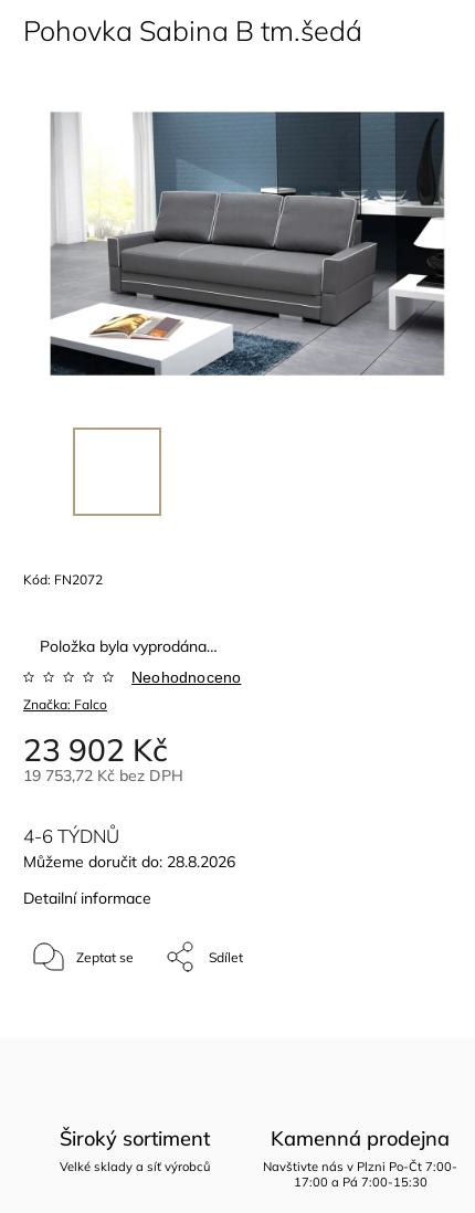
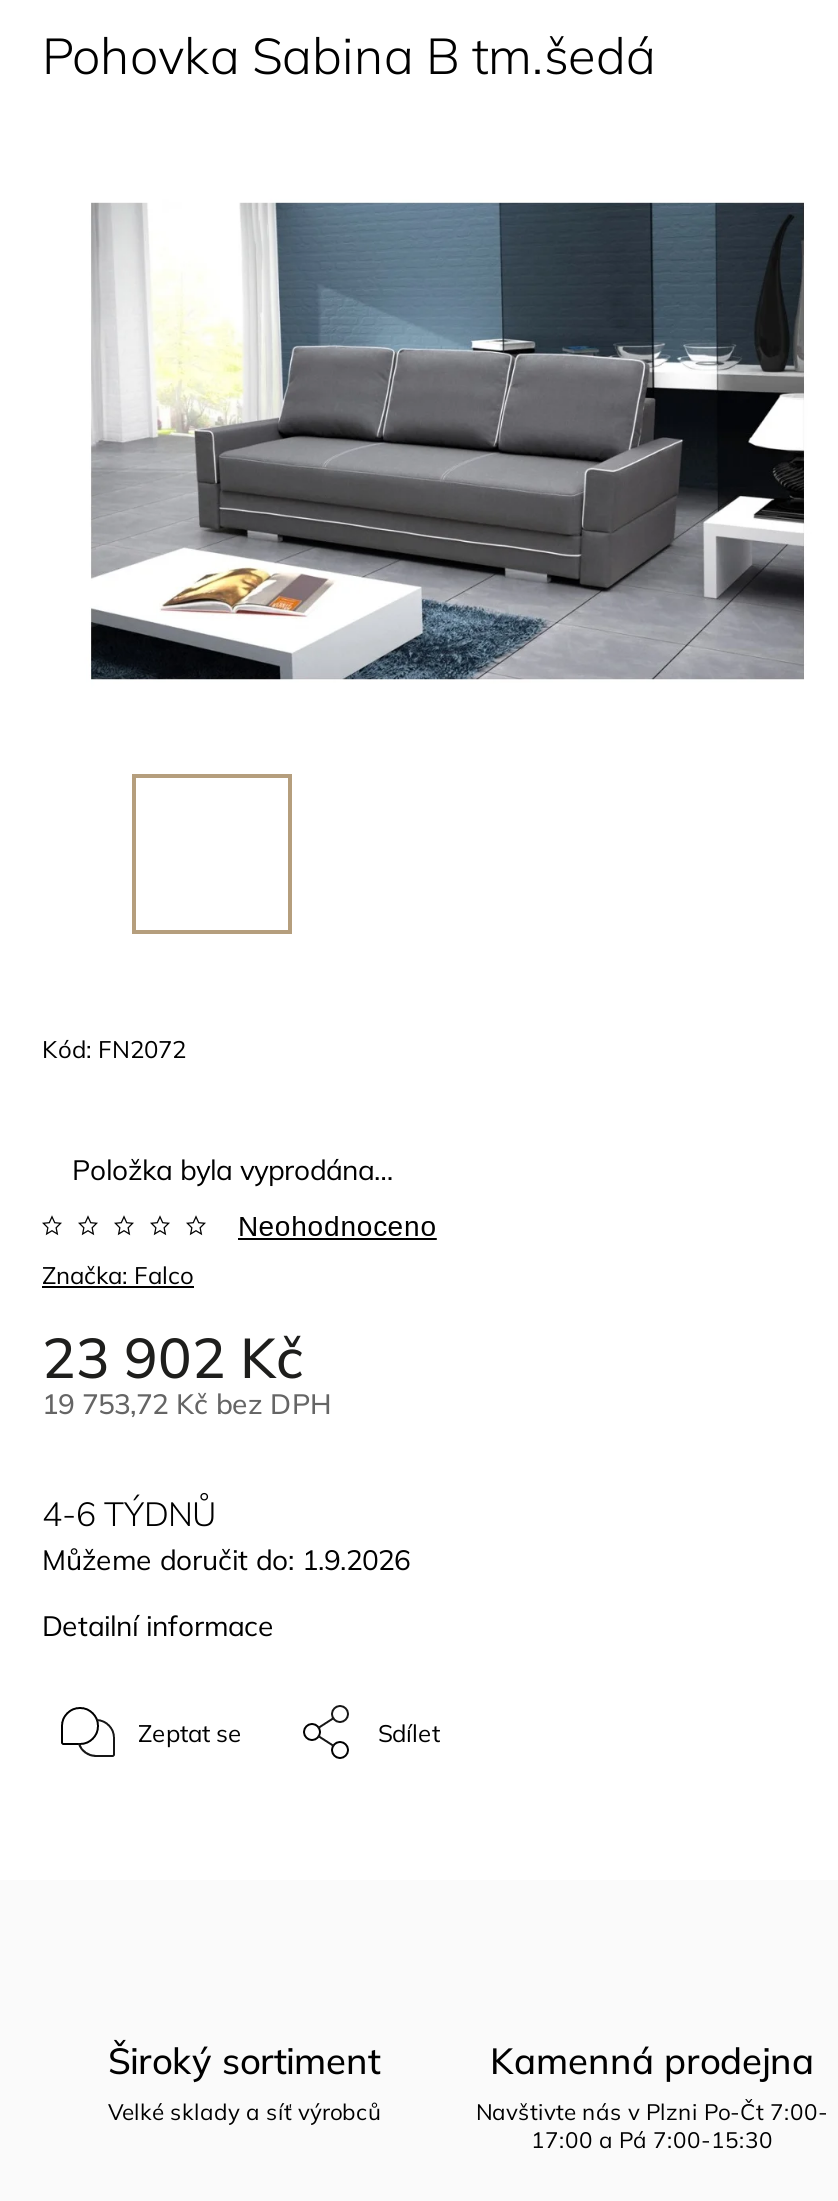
- Můžeme doručit do: 28.8.2026
+ Můžeme doručit do: 1.9.2026
